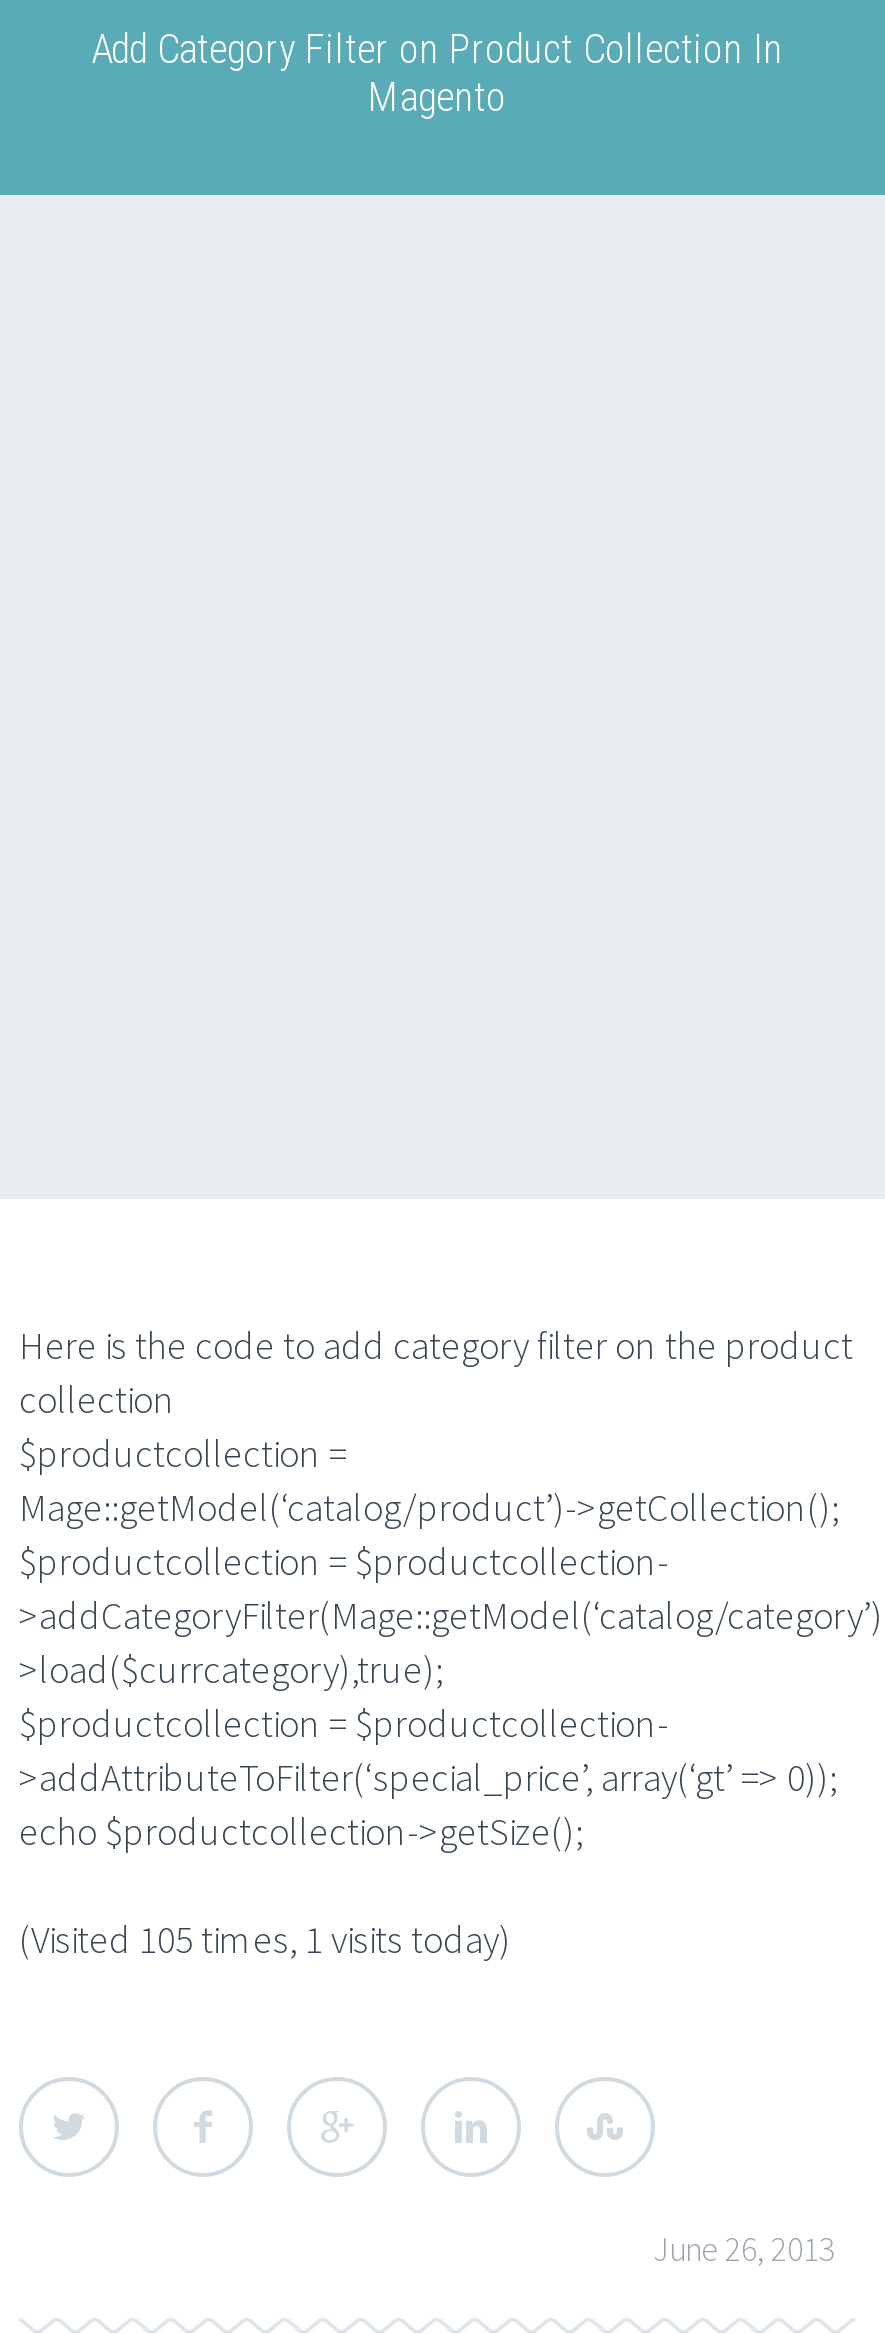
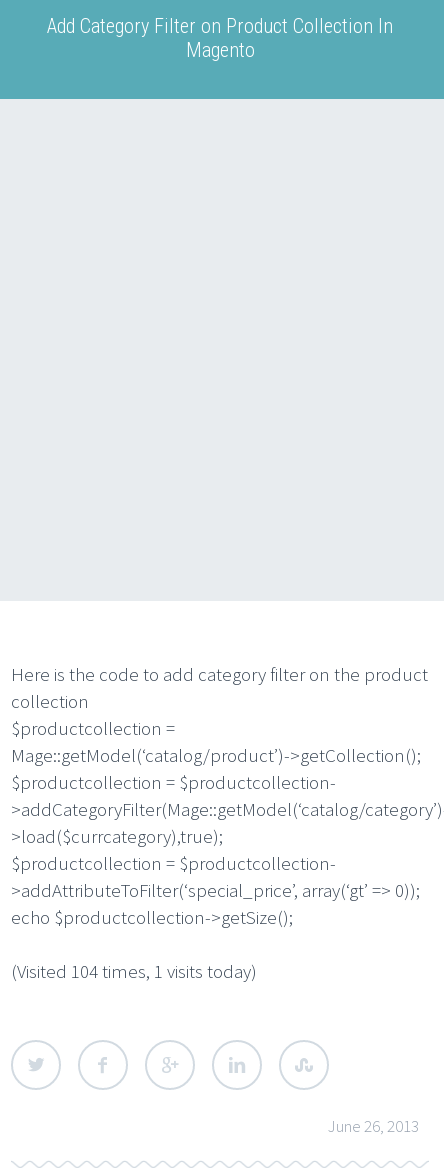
- (Visited 105 times, 1 visits today)
+ (Visited 104 times, 1 visits today)
